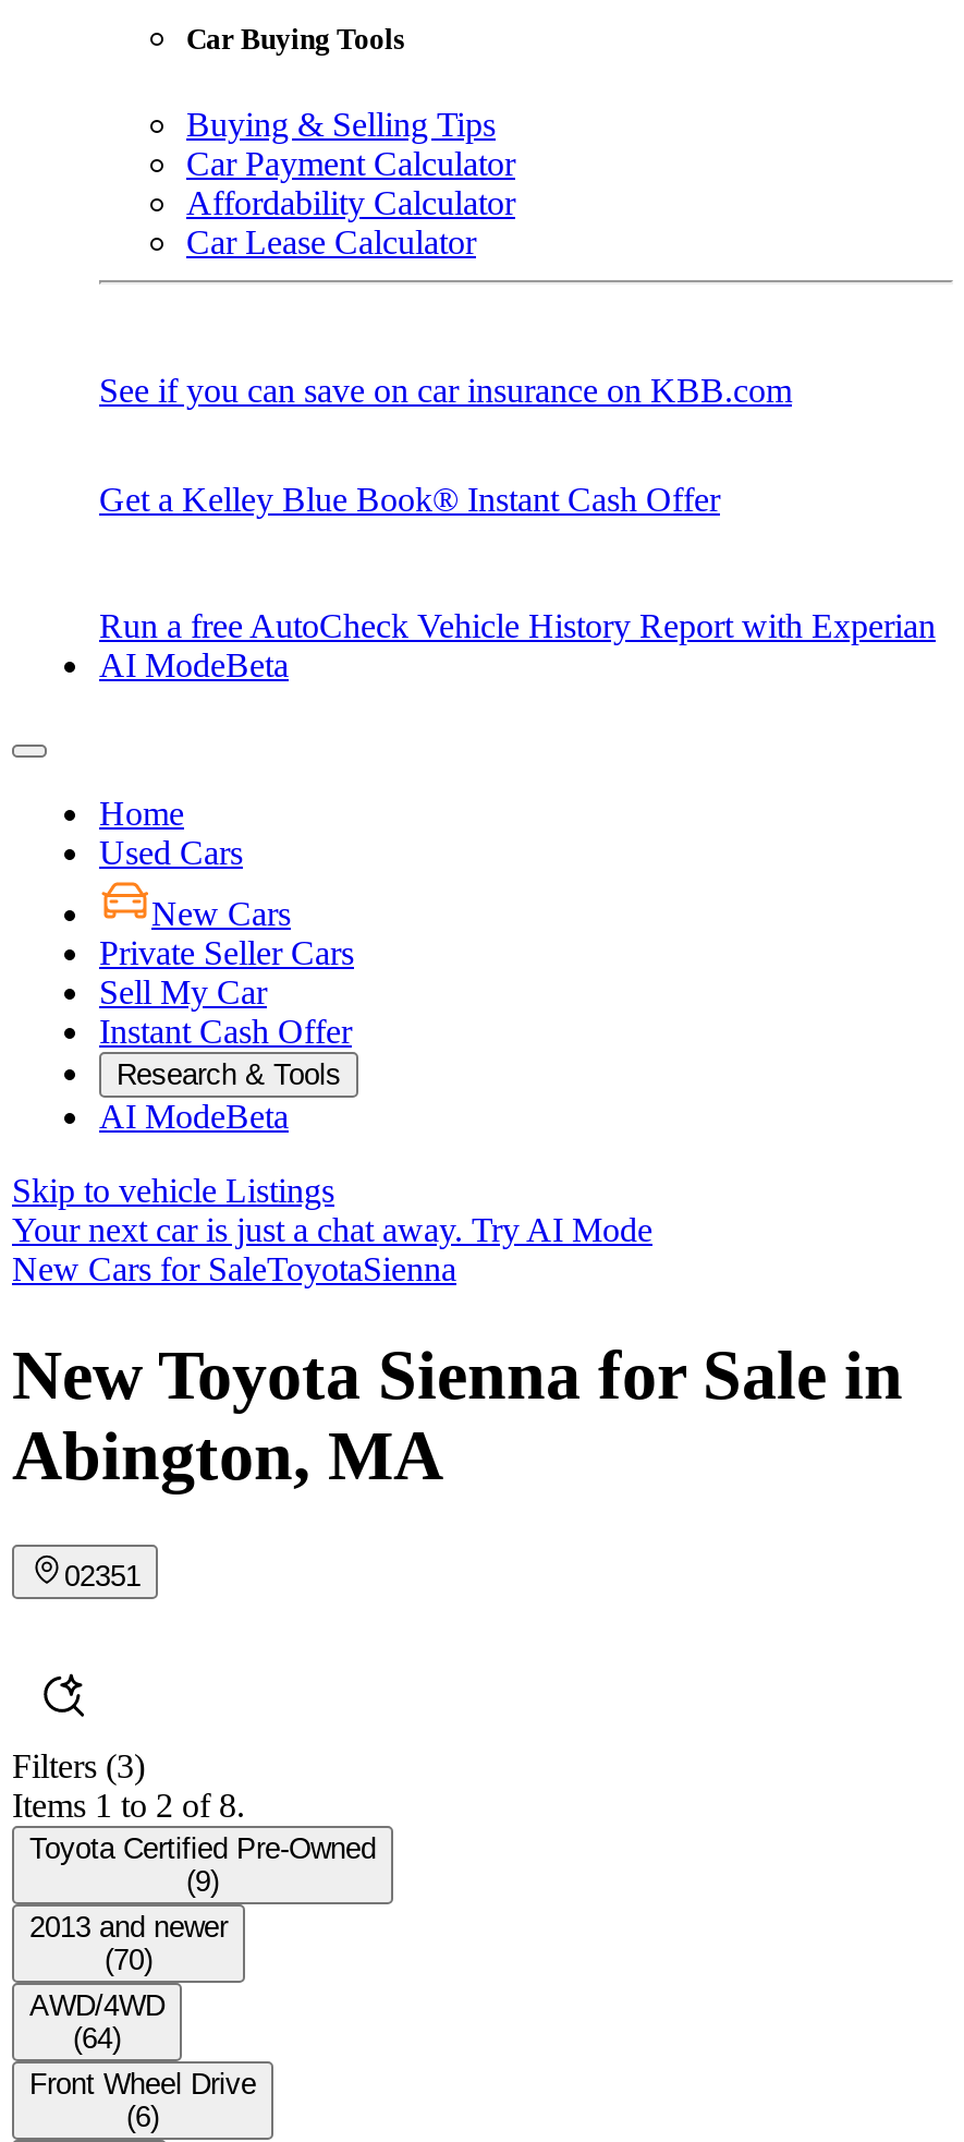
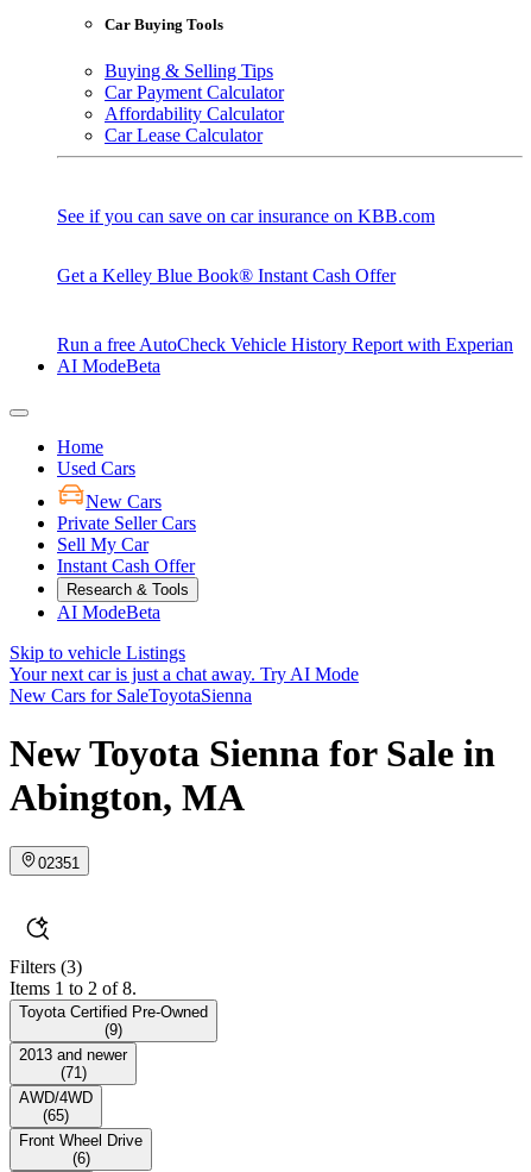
- (70)
+ (71)

- (64)
+ (65)
